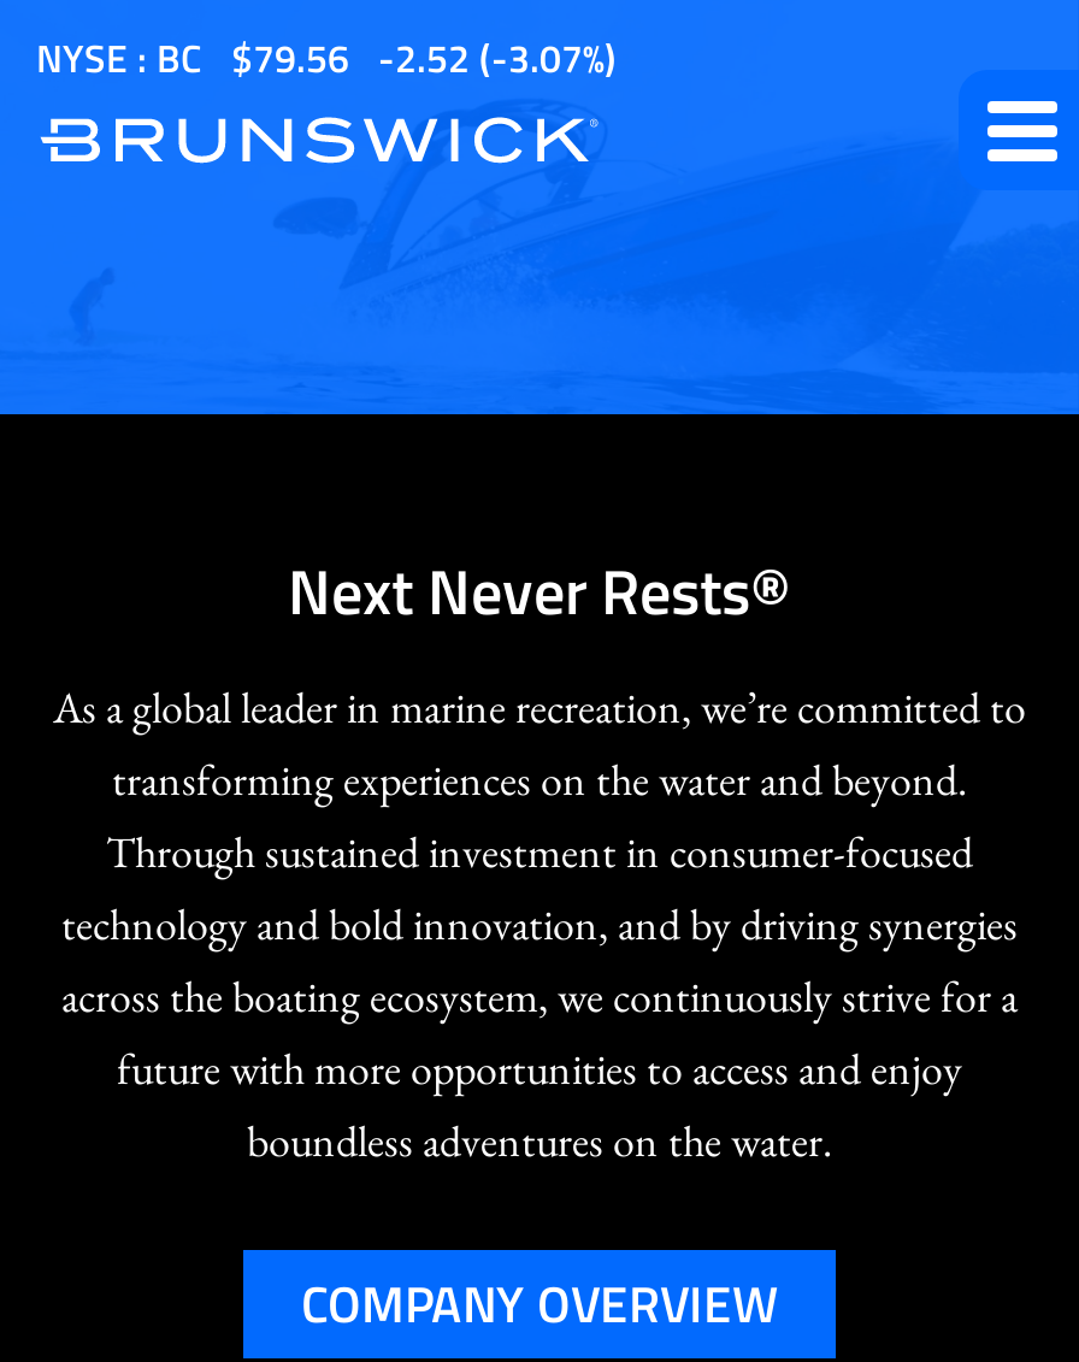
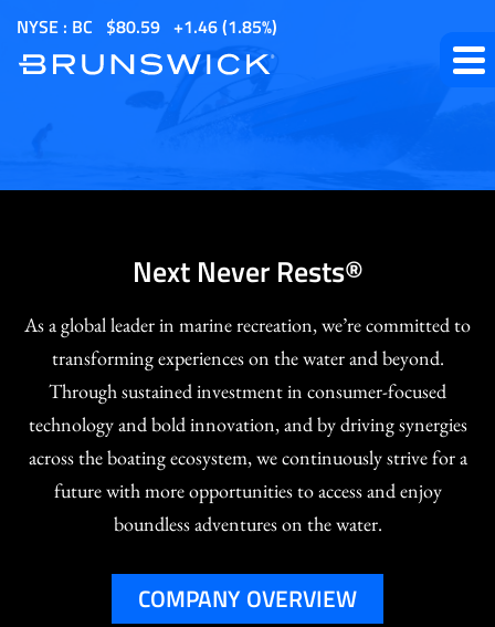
- NYSE : BC $79.56 -2.52 (-3.07%)
+ NYSE : BC $80.59
+ 1.46 (1.85%)
